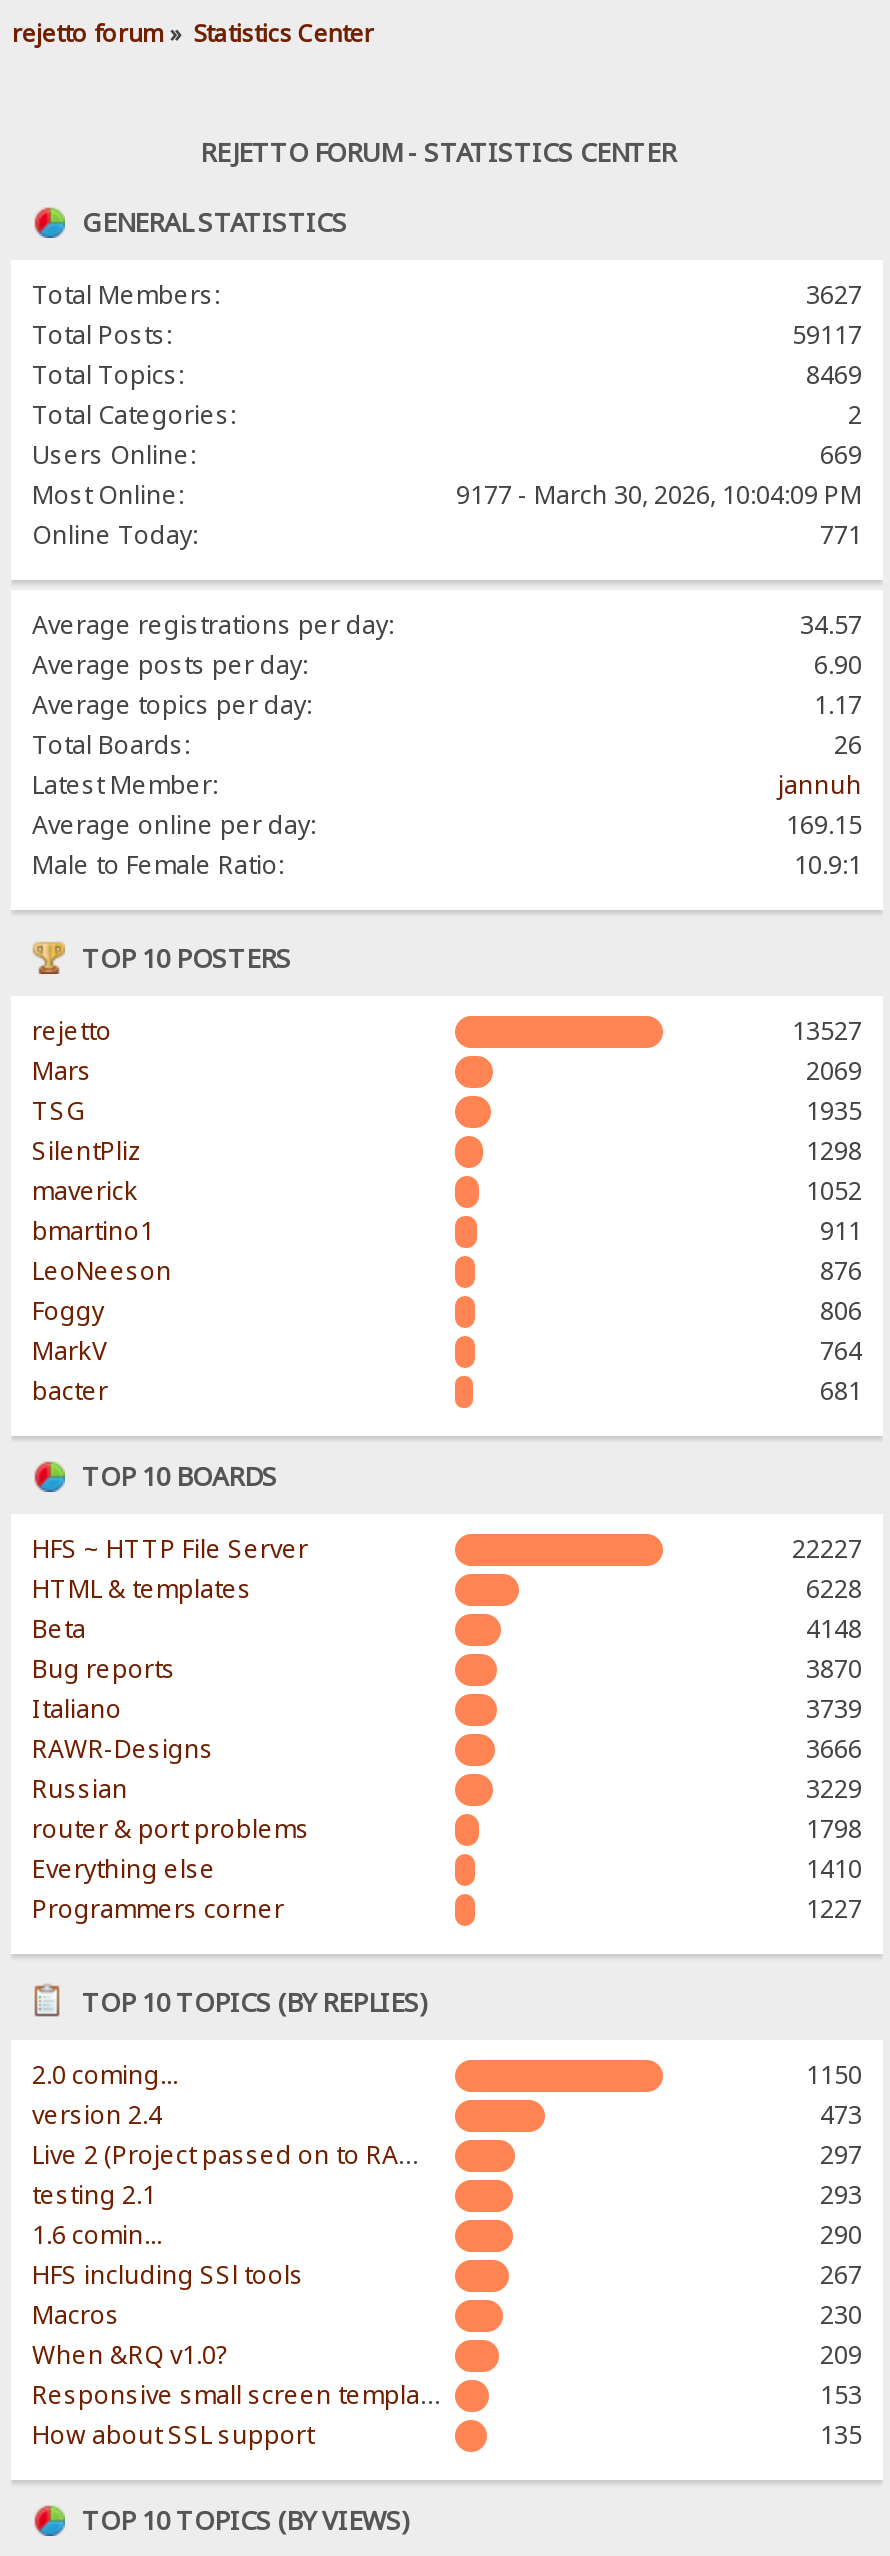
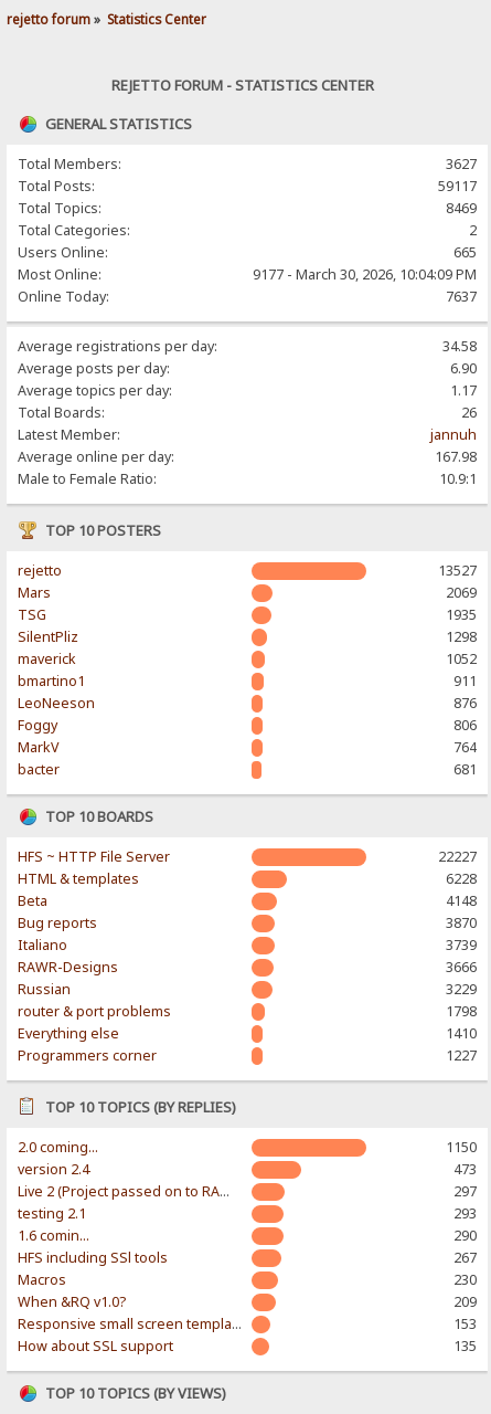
- 669
+ 665

- 771
+ 7637

- 34.57
+ 34.58

- 169.15
+ 167.98
